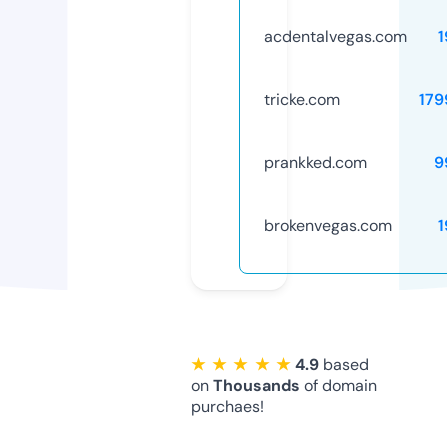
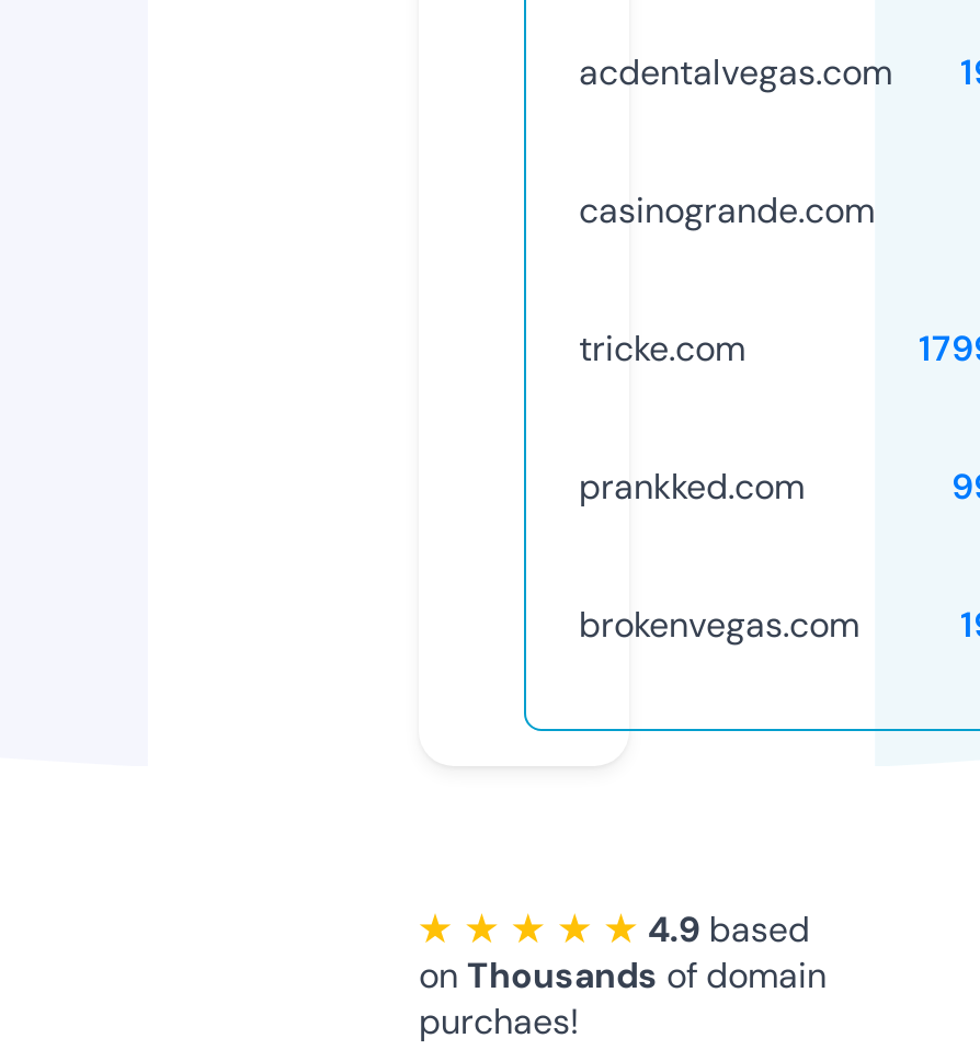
+ casinogrande.com
